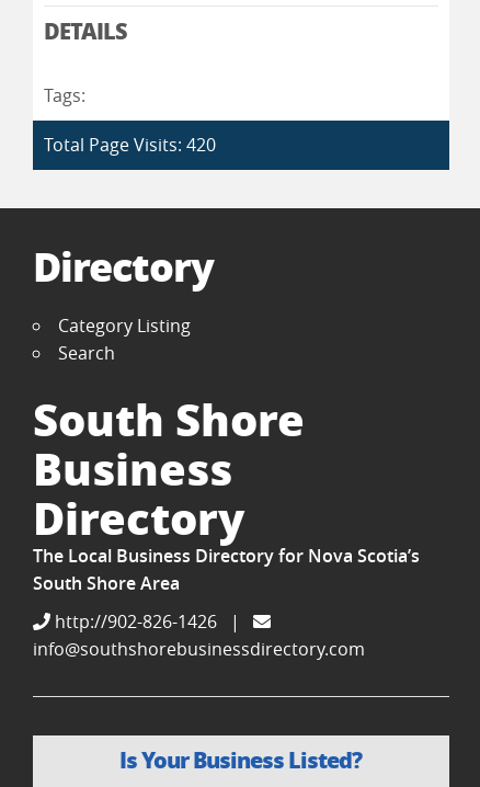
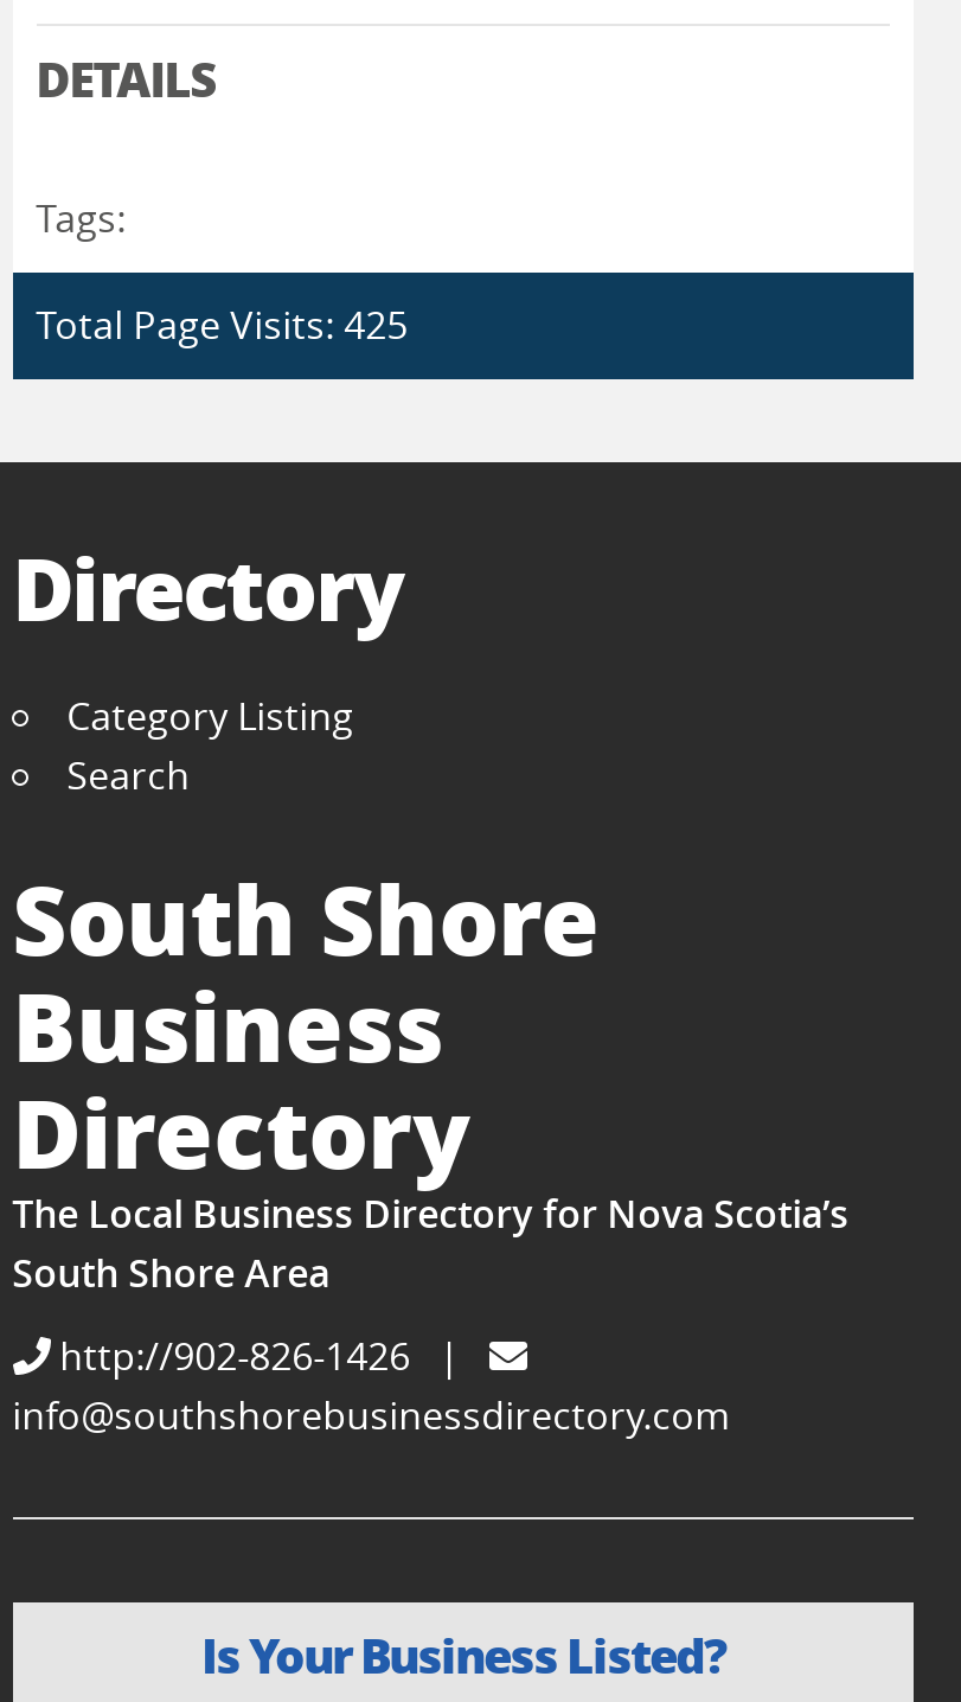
- Total Page Visits: 420
+ Total Page Visits: 425
